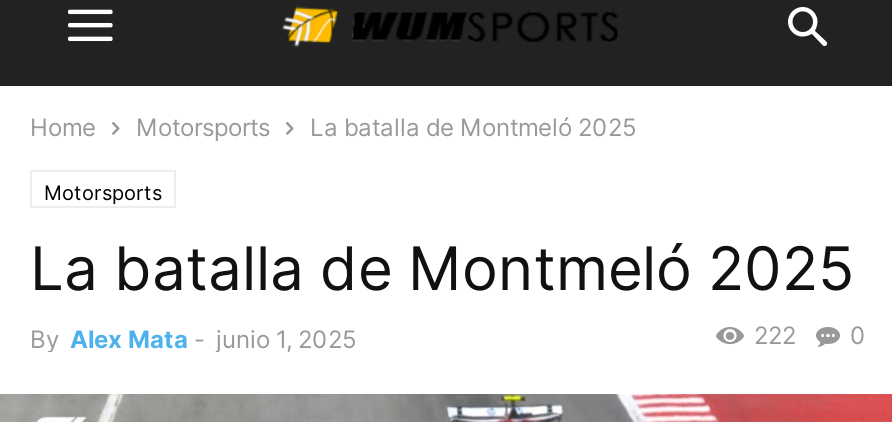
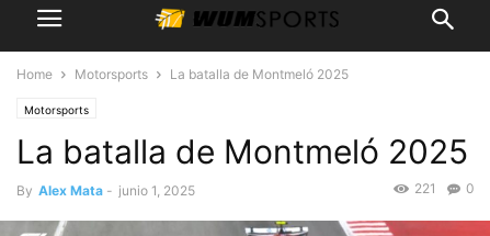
- 222 0
+ 221 0
